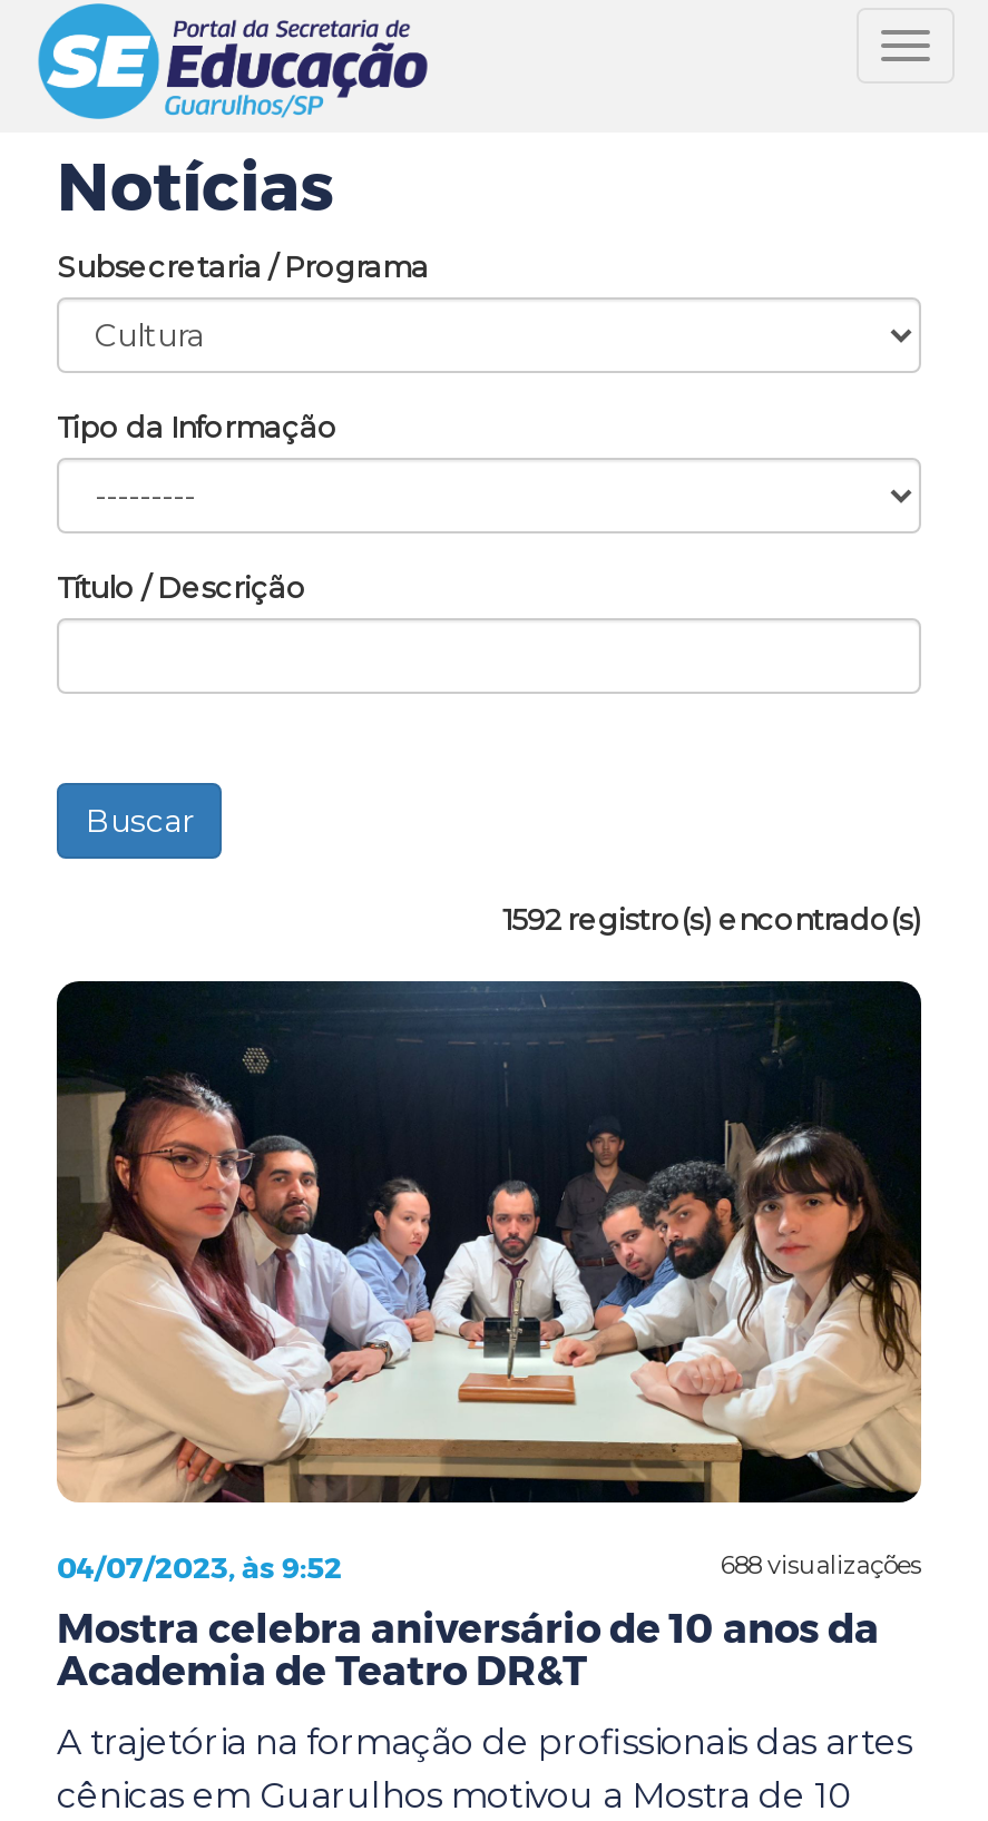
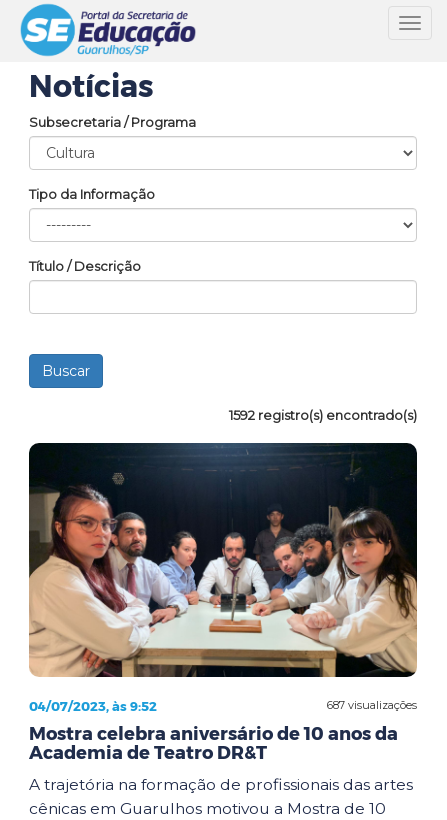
- 688 visualizações
+ 687 visualizações
